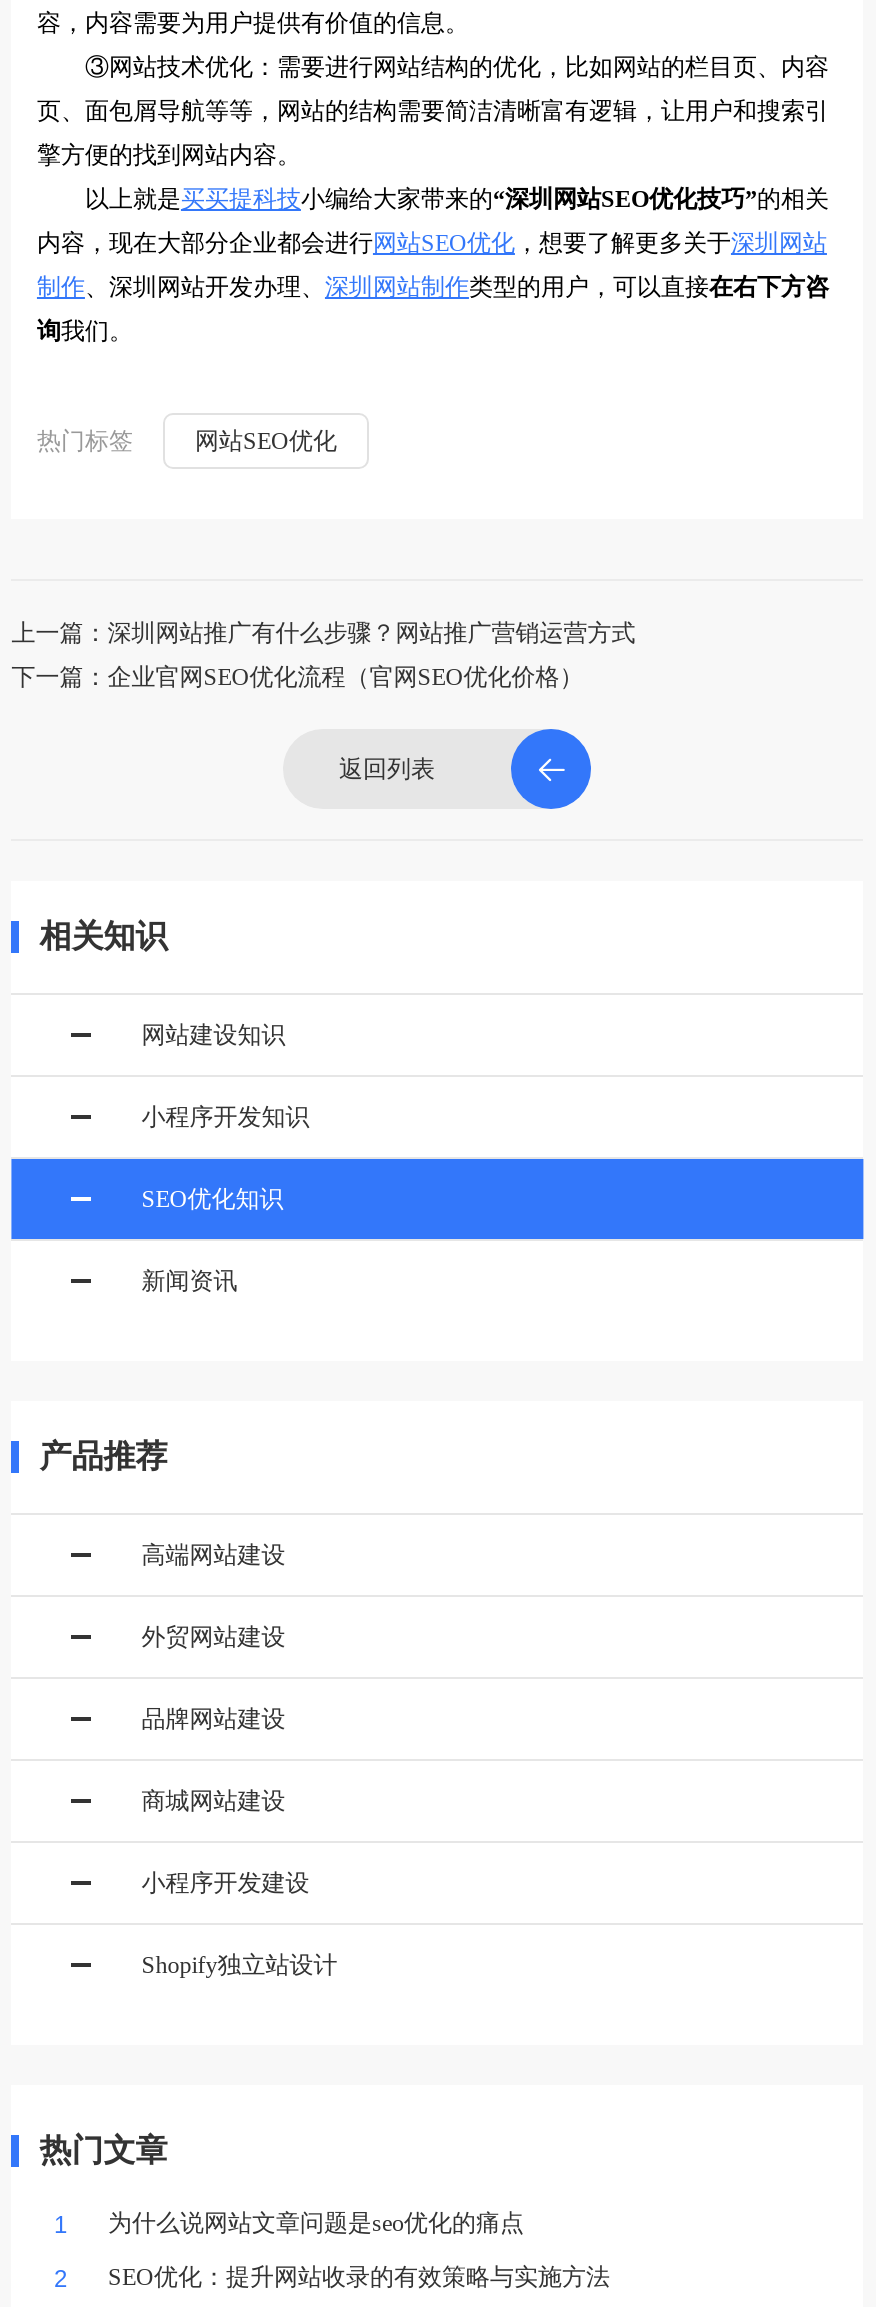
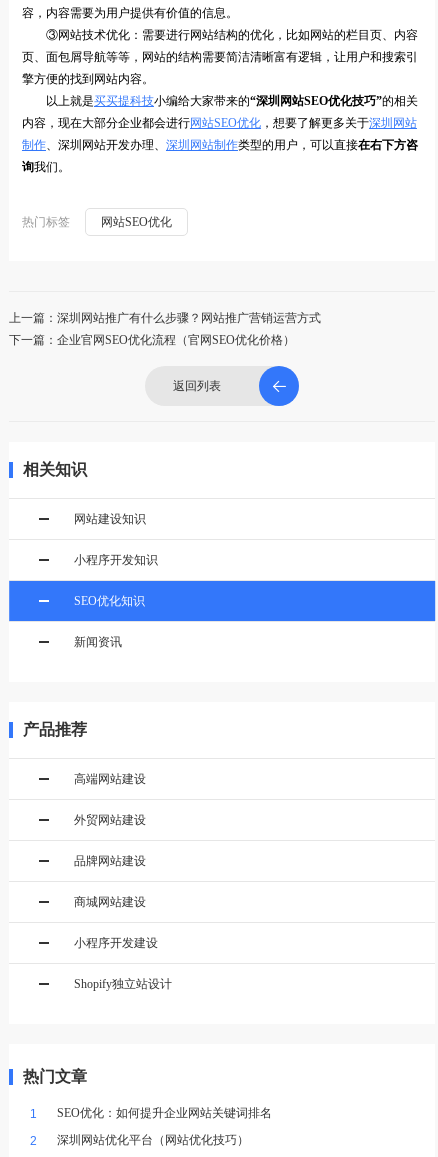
- 为什么说网站文章问题是seo优化的痛点
+ SEO优化：如何提升企业网站关键词排名

- SEO优化：提升网站收录的有效策略与实施方法
+ 深圳网站优化平台（网站优化技巧）
